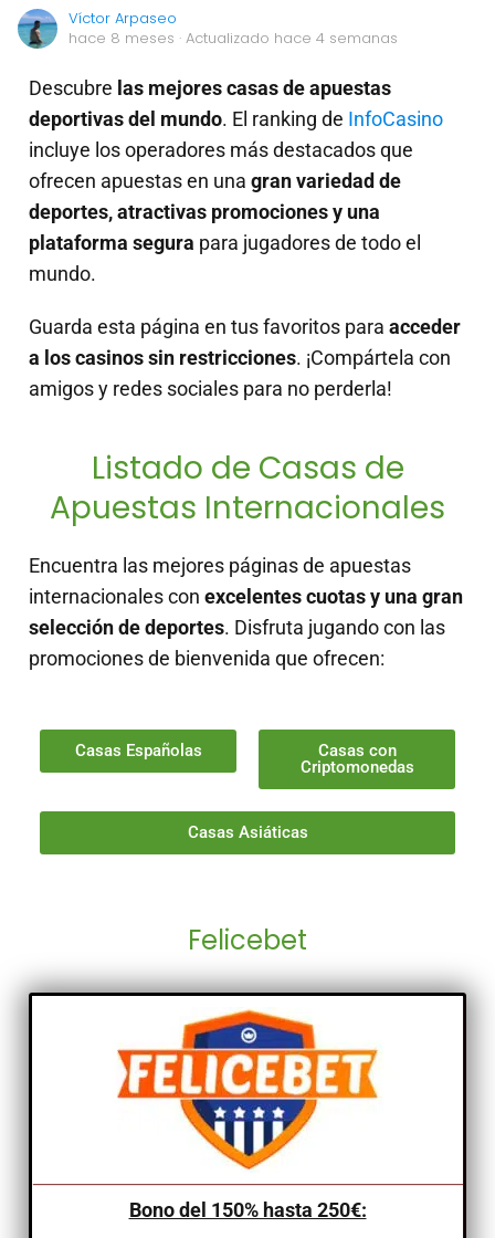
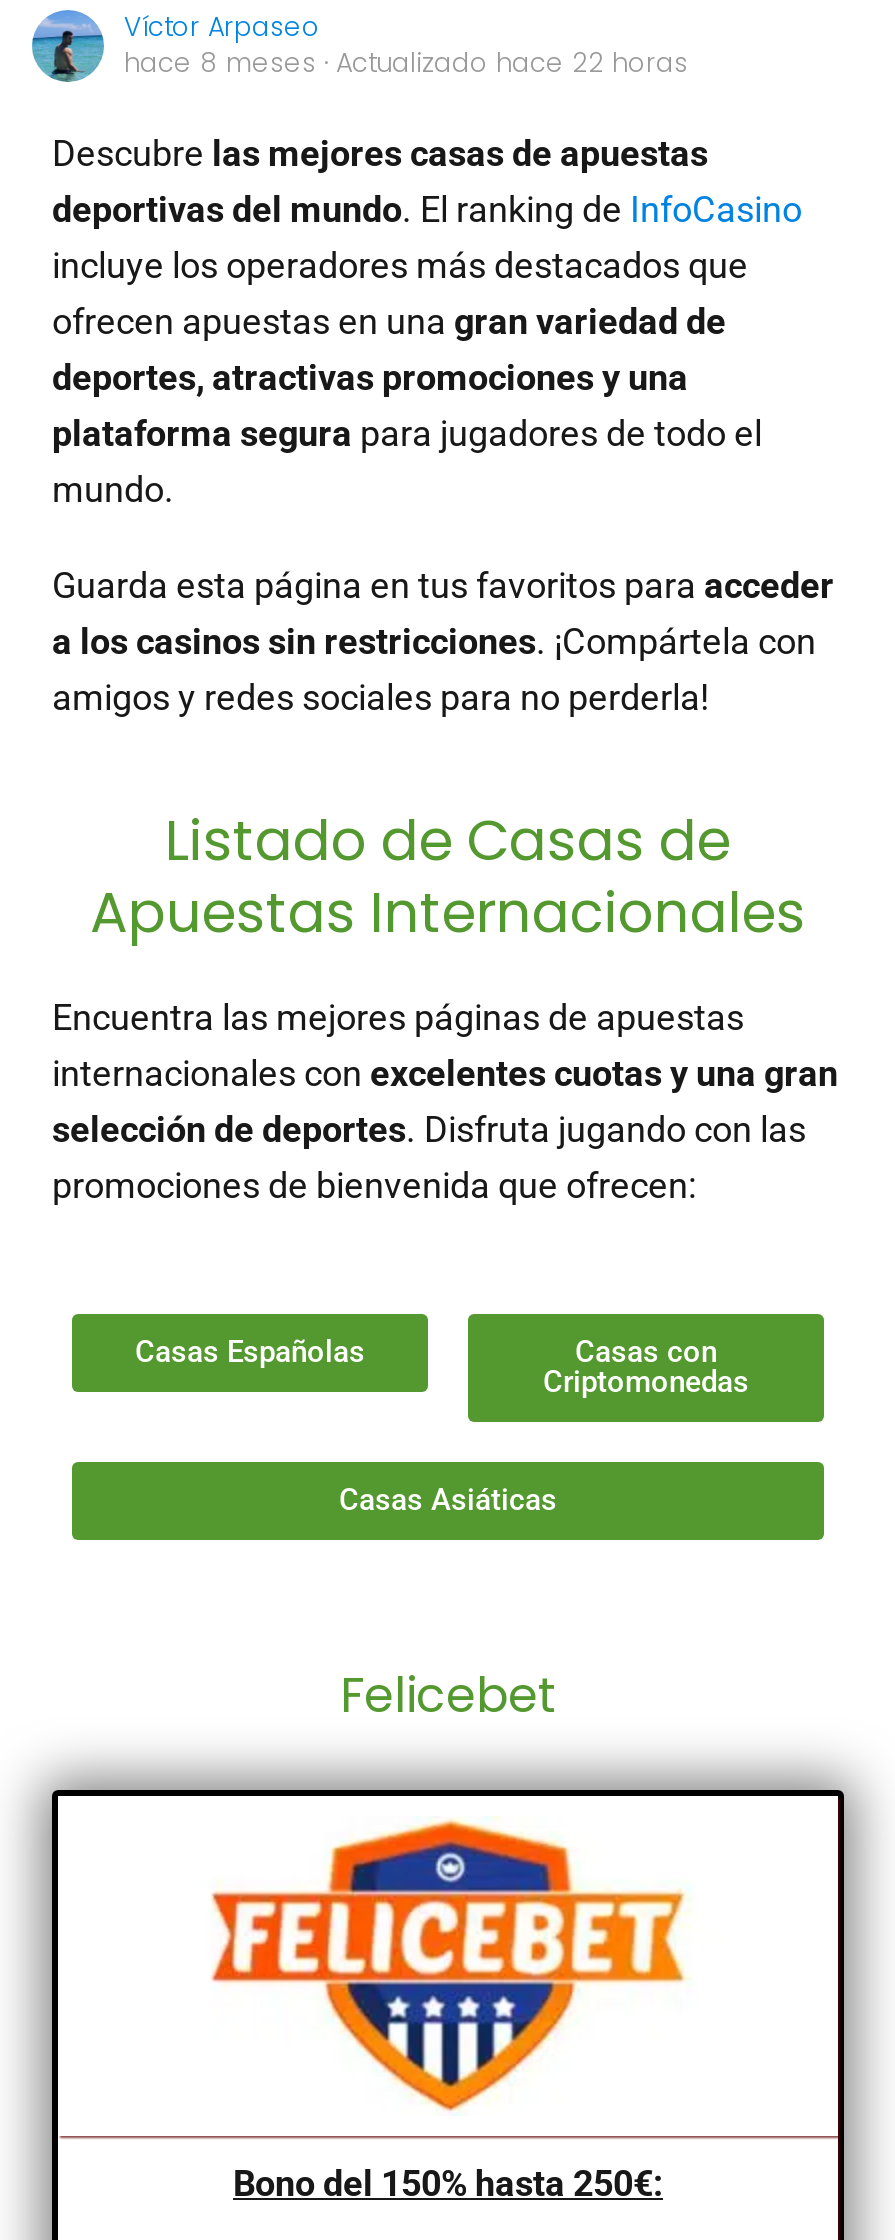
- hace 8 meses · Actualizado hace 4 semanas
+ hace 8 meses · Actualizado hace 22 horas
